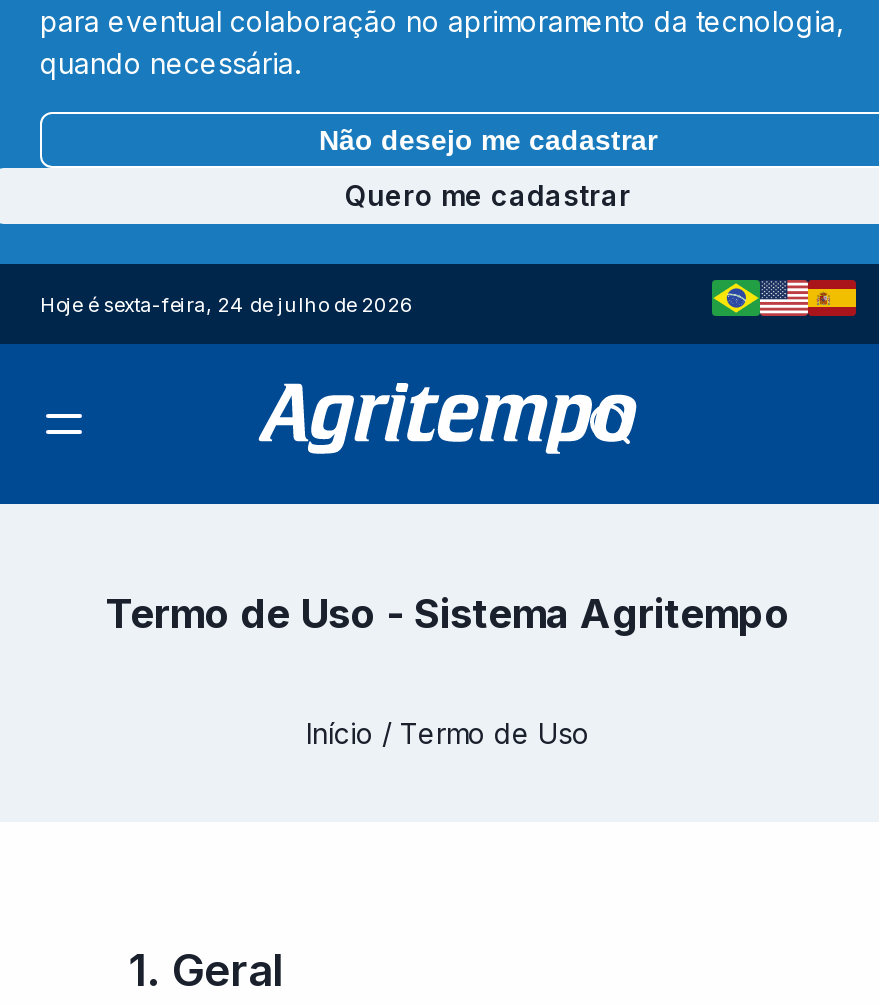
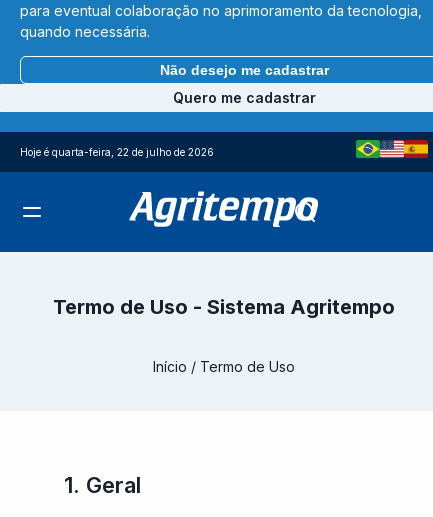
- Hoje é sexta-feira, 24 de julho de 2026
+ Hoje é quarta-feira, 22 de julho de 2026
